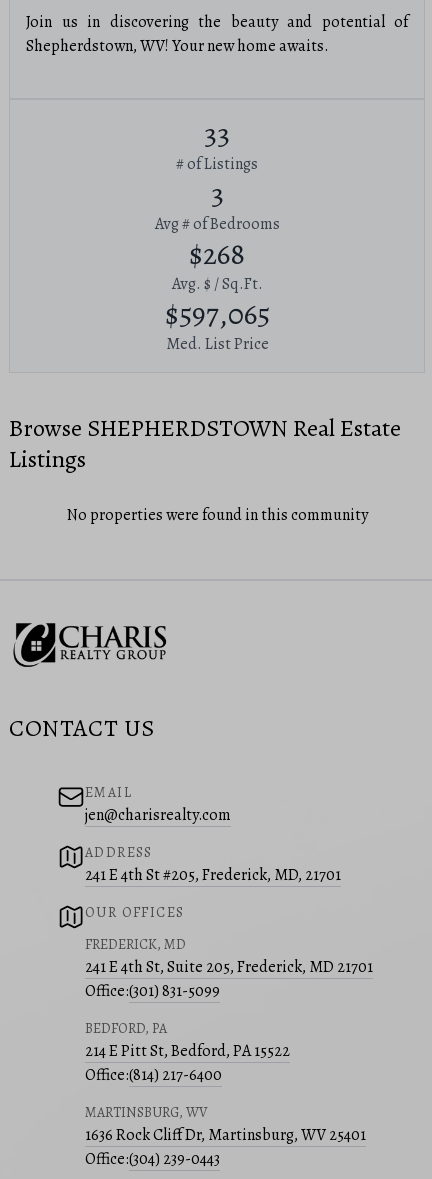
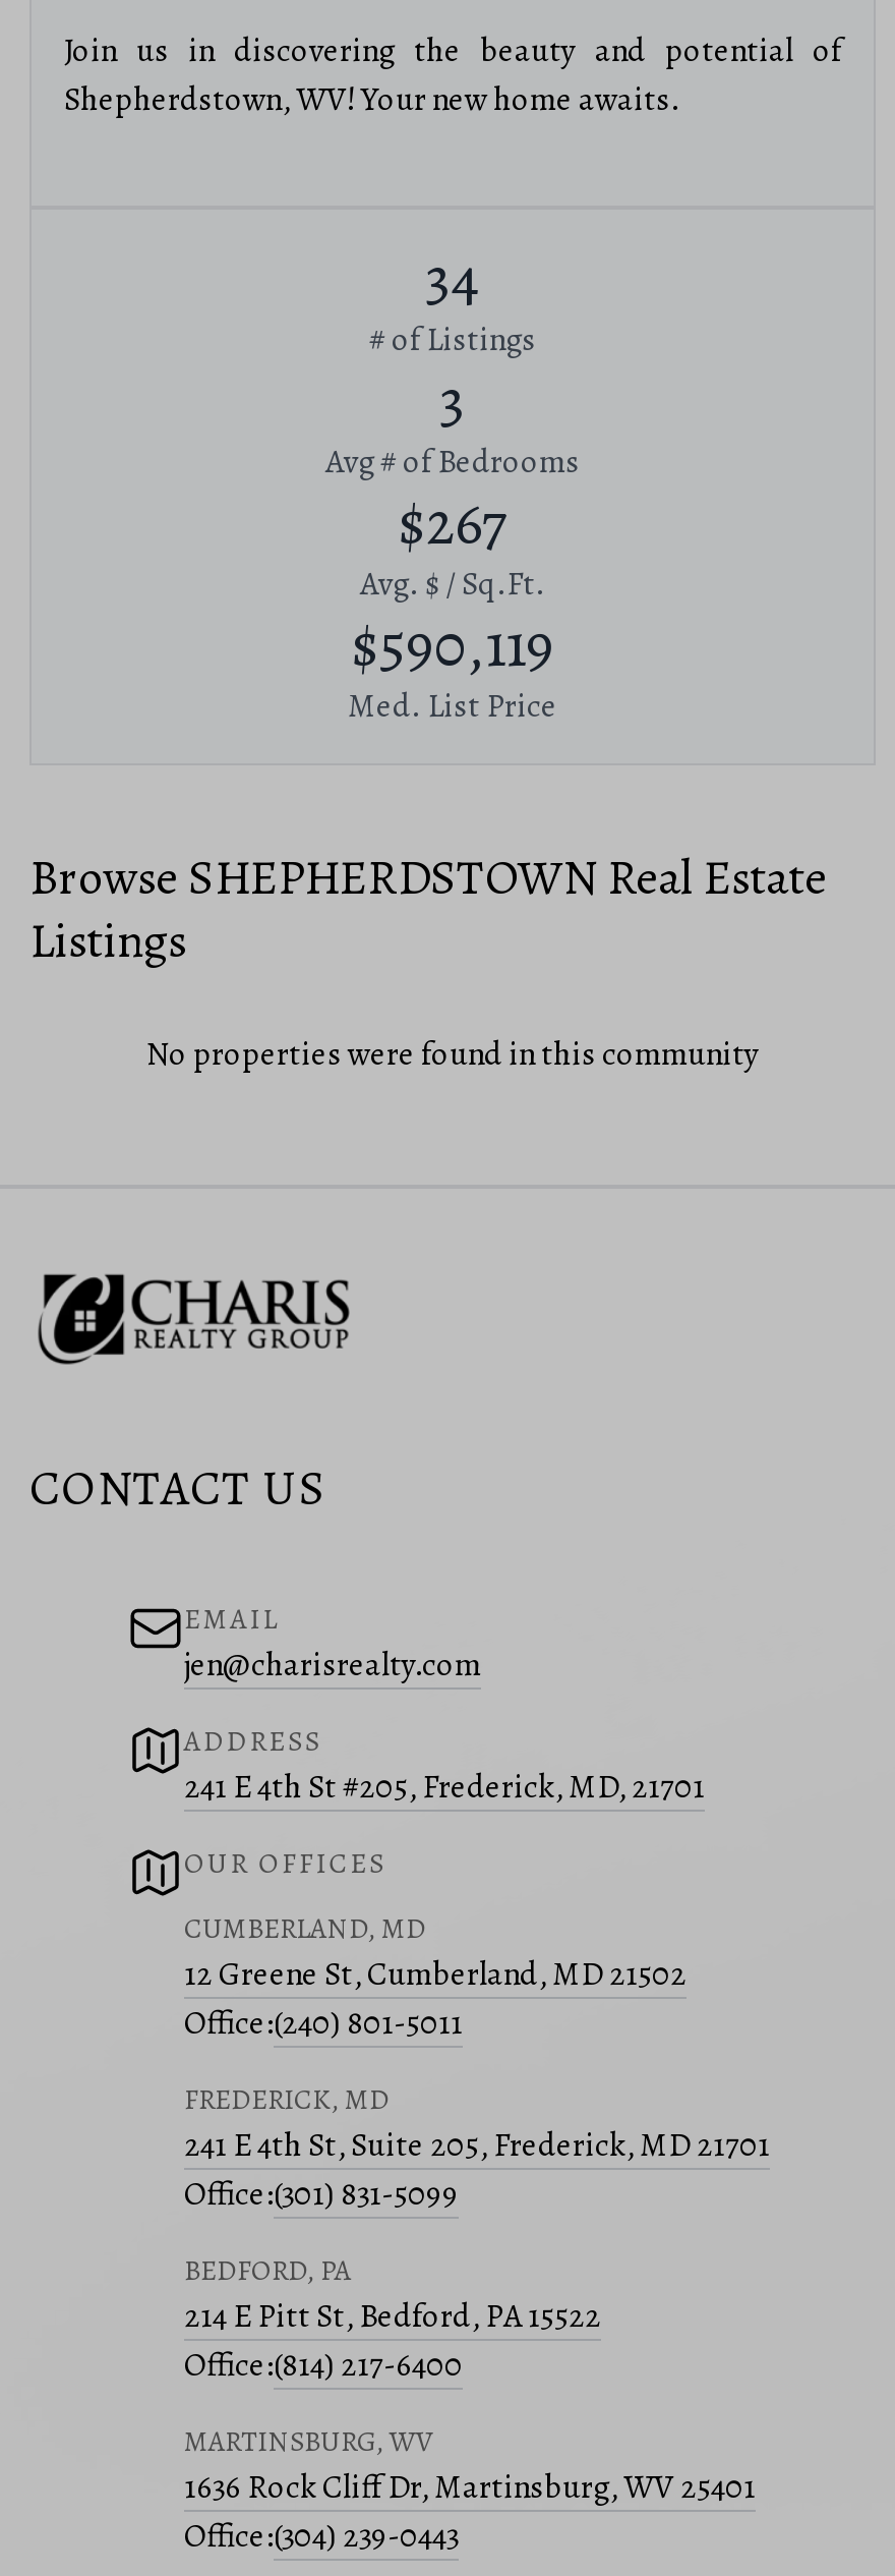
- 33
+ 34

- $268
+ $267

- $597,065
+ $590,119

+ CUMBERLAND, MD
+ 12 Greene St, Cumberland, MD 21502
+ Office:(240) 801-5011
